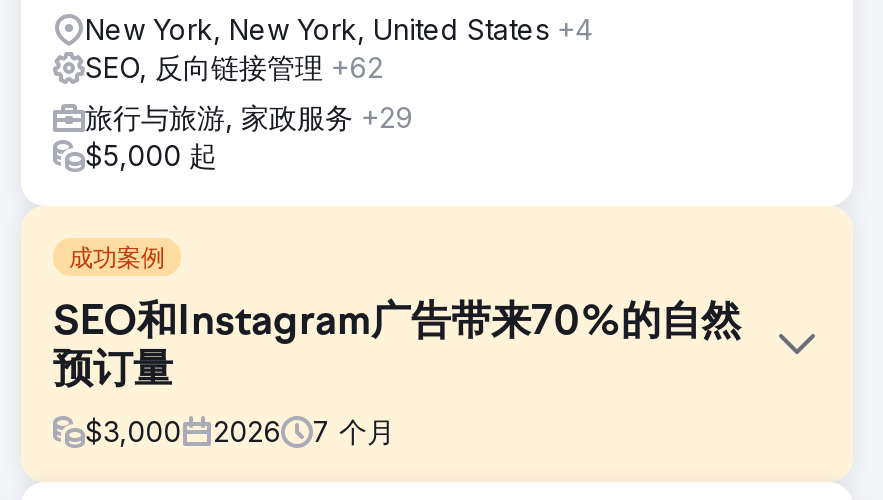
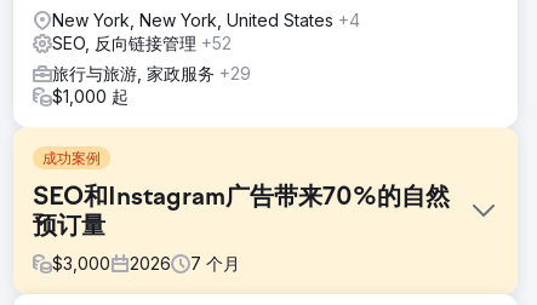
- SEO, 反向链接管理+62
+ SEO, 反向链接管理+52

- $5,000 起
+ $1,000 起
